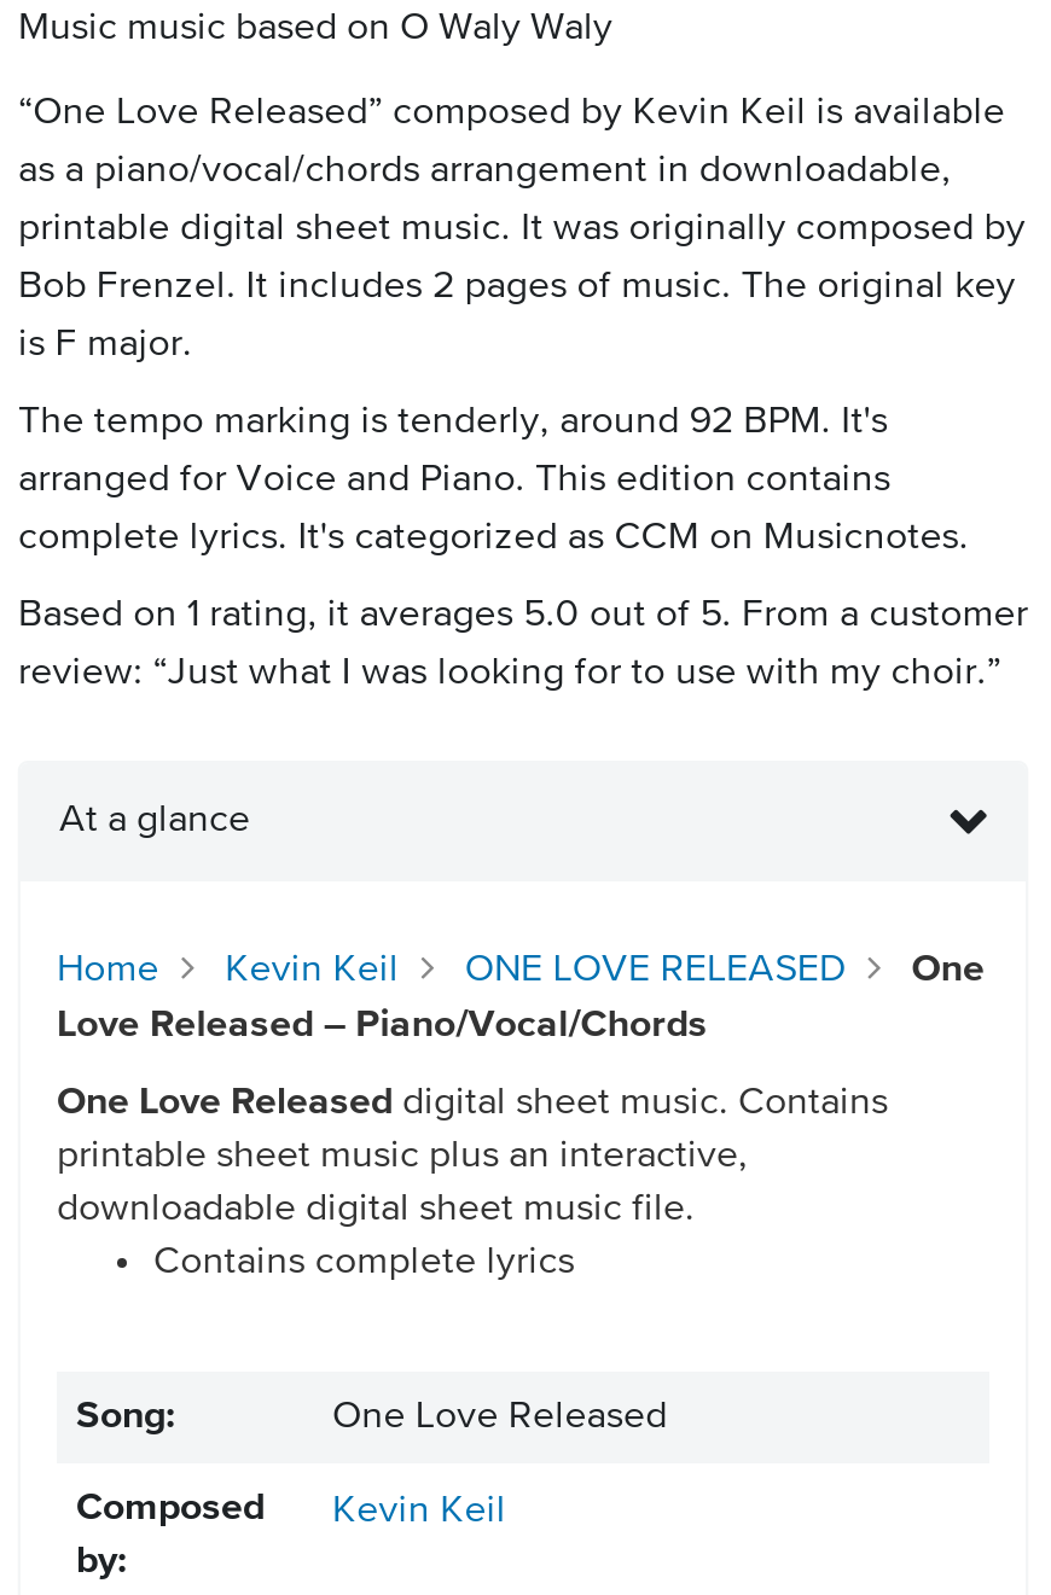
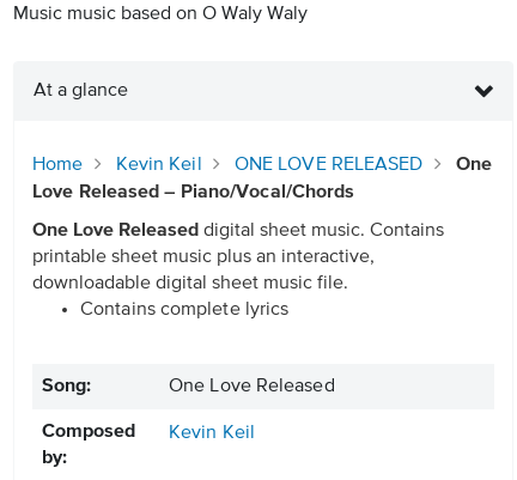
- “One Love Released” composed by Kevin Keil is available
- as a piano/vocal/chords arrangement in downloadable,
- printable digital sheet music. It was originally composed by
- Bob Frenzel. It includes 2 pages of music. The original key
- is F major.
- The tempo marking is tenderly, around 92 BPM. It's
- arranged for Voice and Piano. This edition contains
- complete lyrics. It's categorized as CCM on Musicnotes.
- Based on 1 rating, it averages 5.0 out of 5. From a customer
- review: “Just what I was looking for to use with my choir.”
